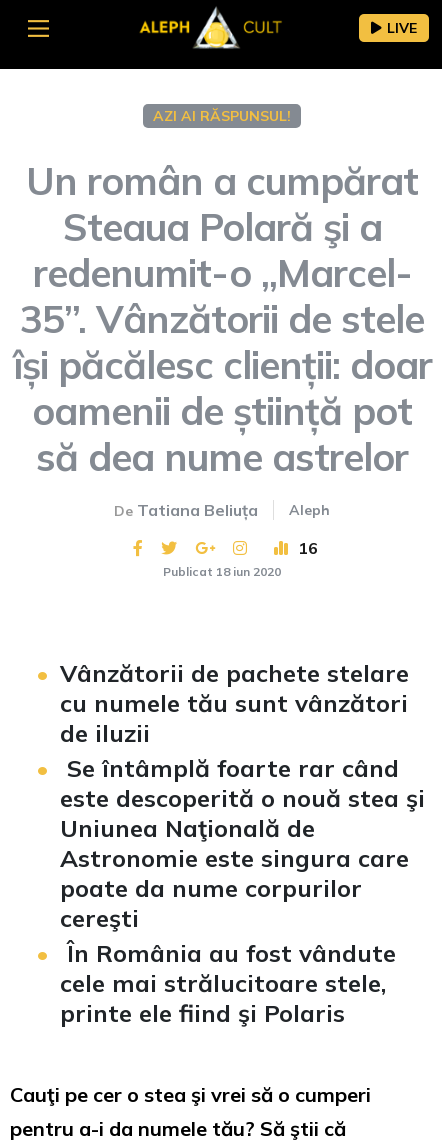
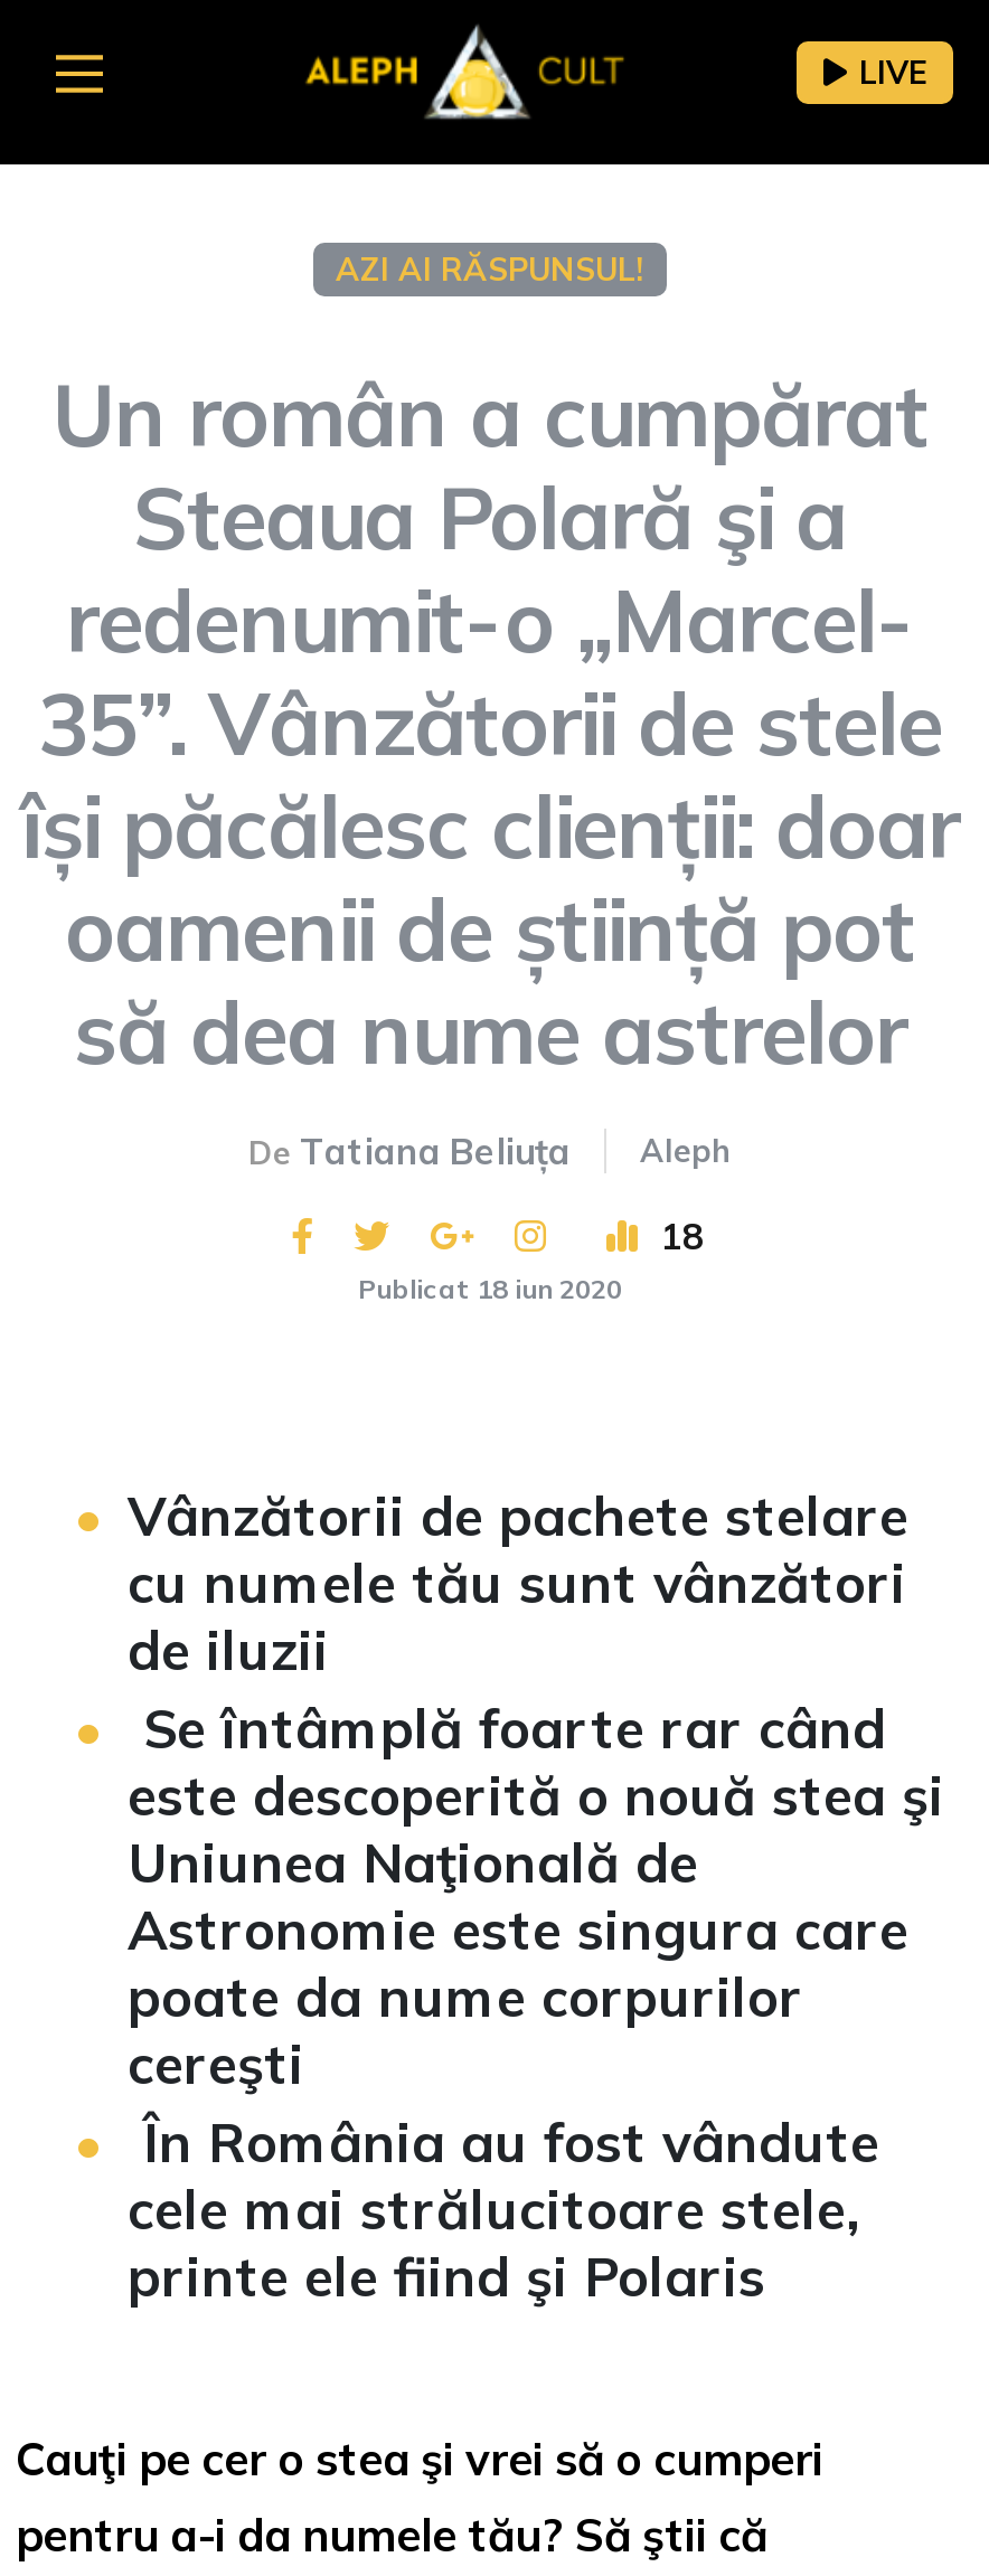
- 16
+ 18
